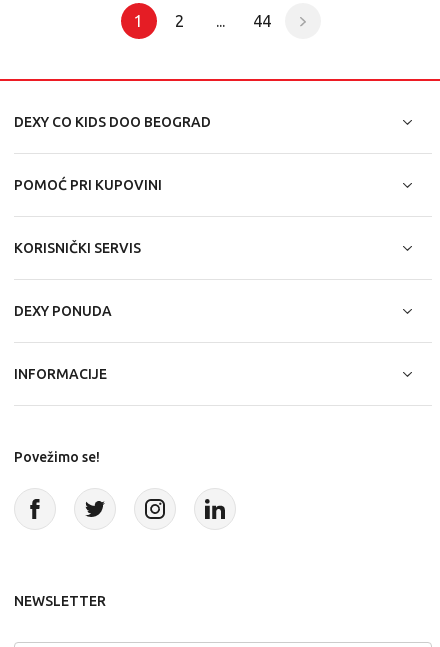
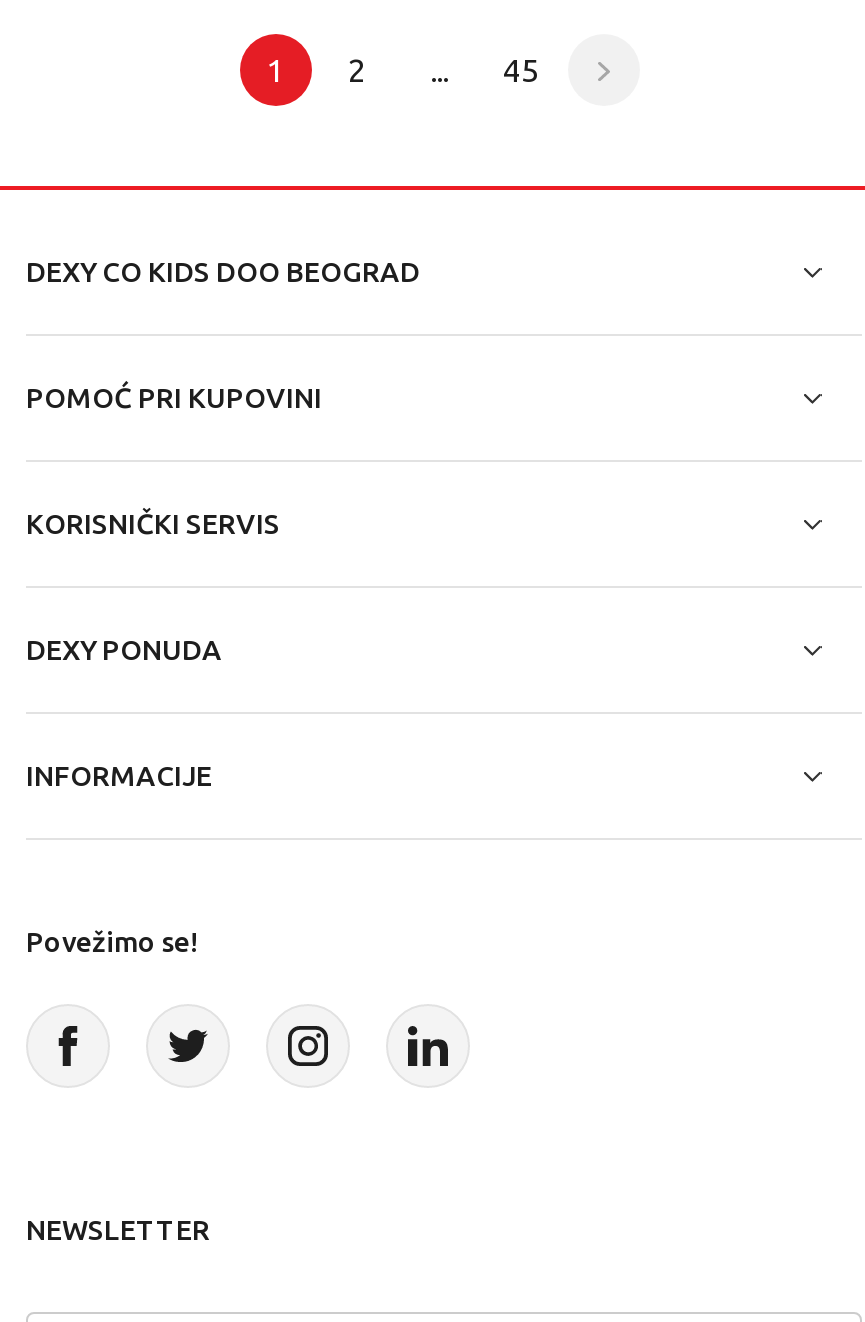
- 44
+ 45
